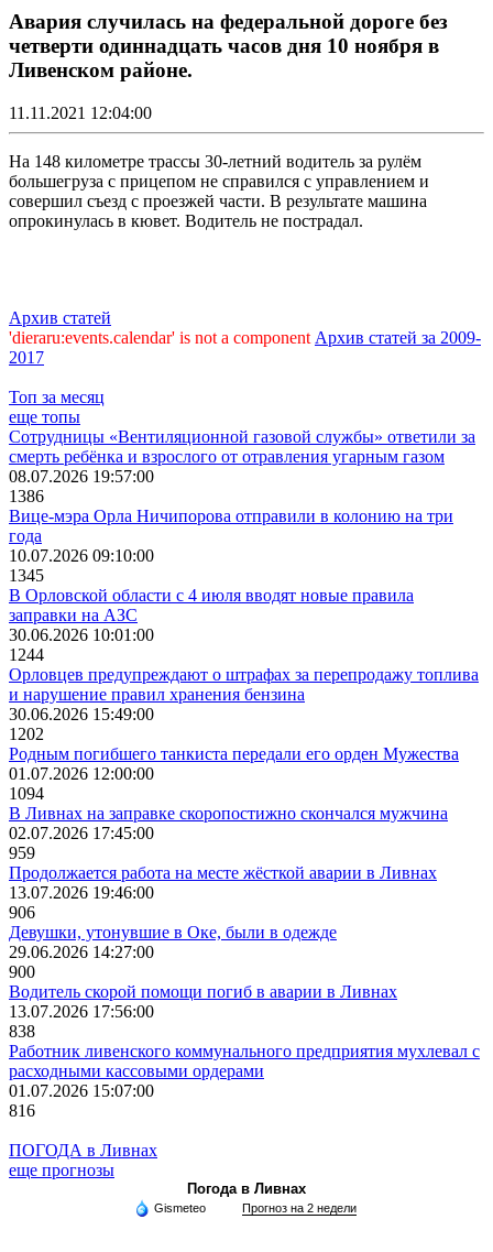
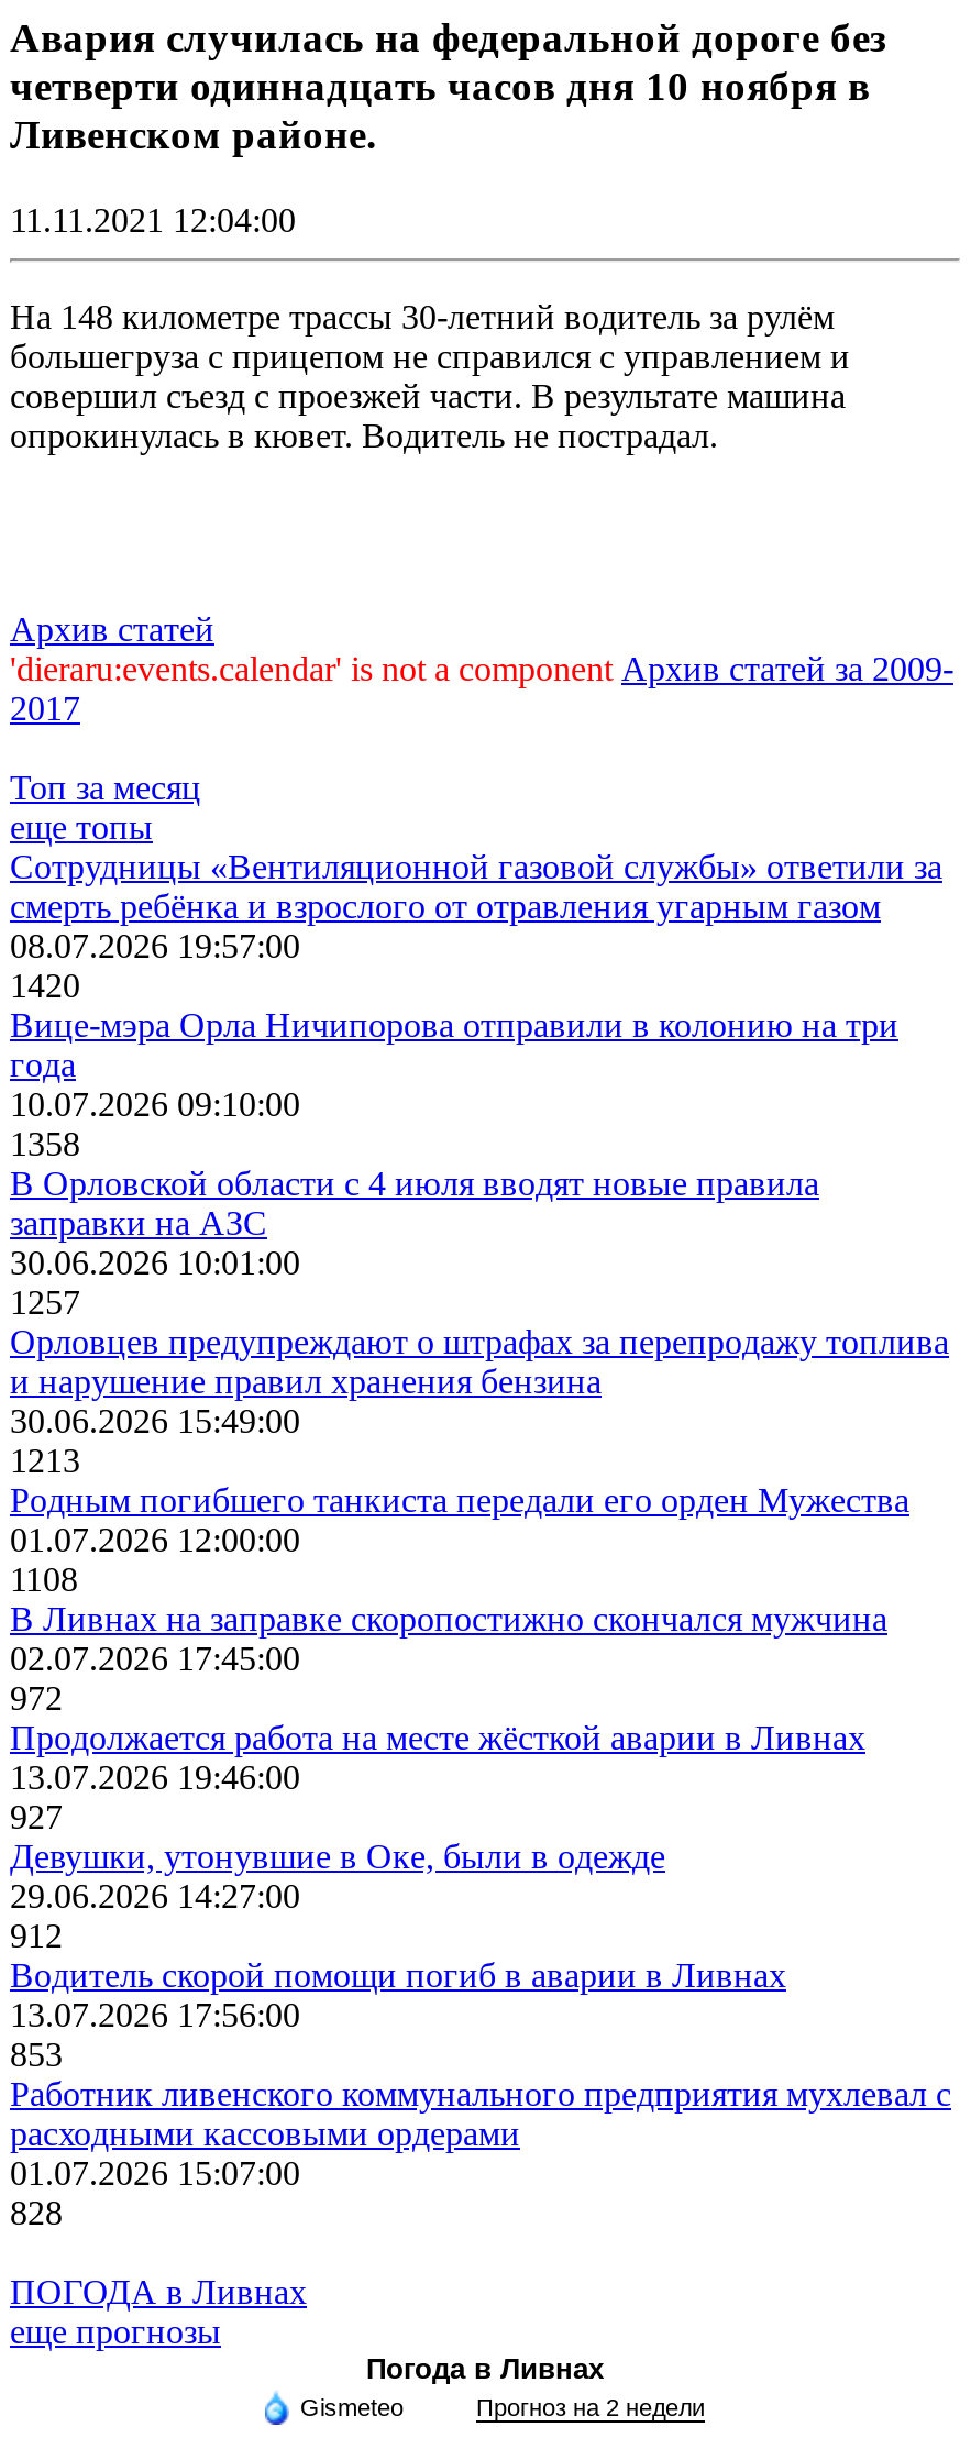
- 1386
+ 1420

- 1345
+ 1358

- 1244
+ 1257

- 1202
+ 1213

- 1094
+ 1108

- 959
+ 972

- 906
+ 927

- 900
+ 912

- 838
+ 853

- 816
+ 828
